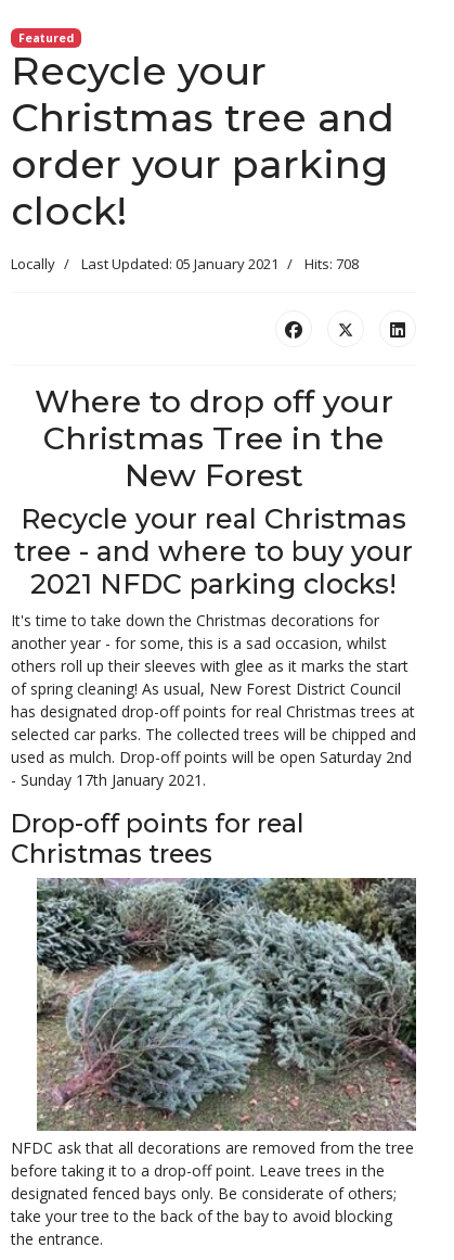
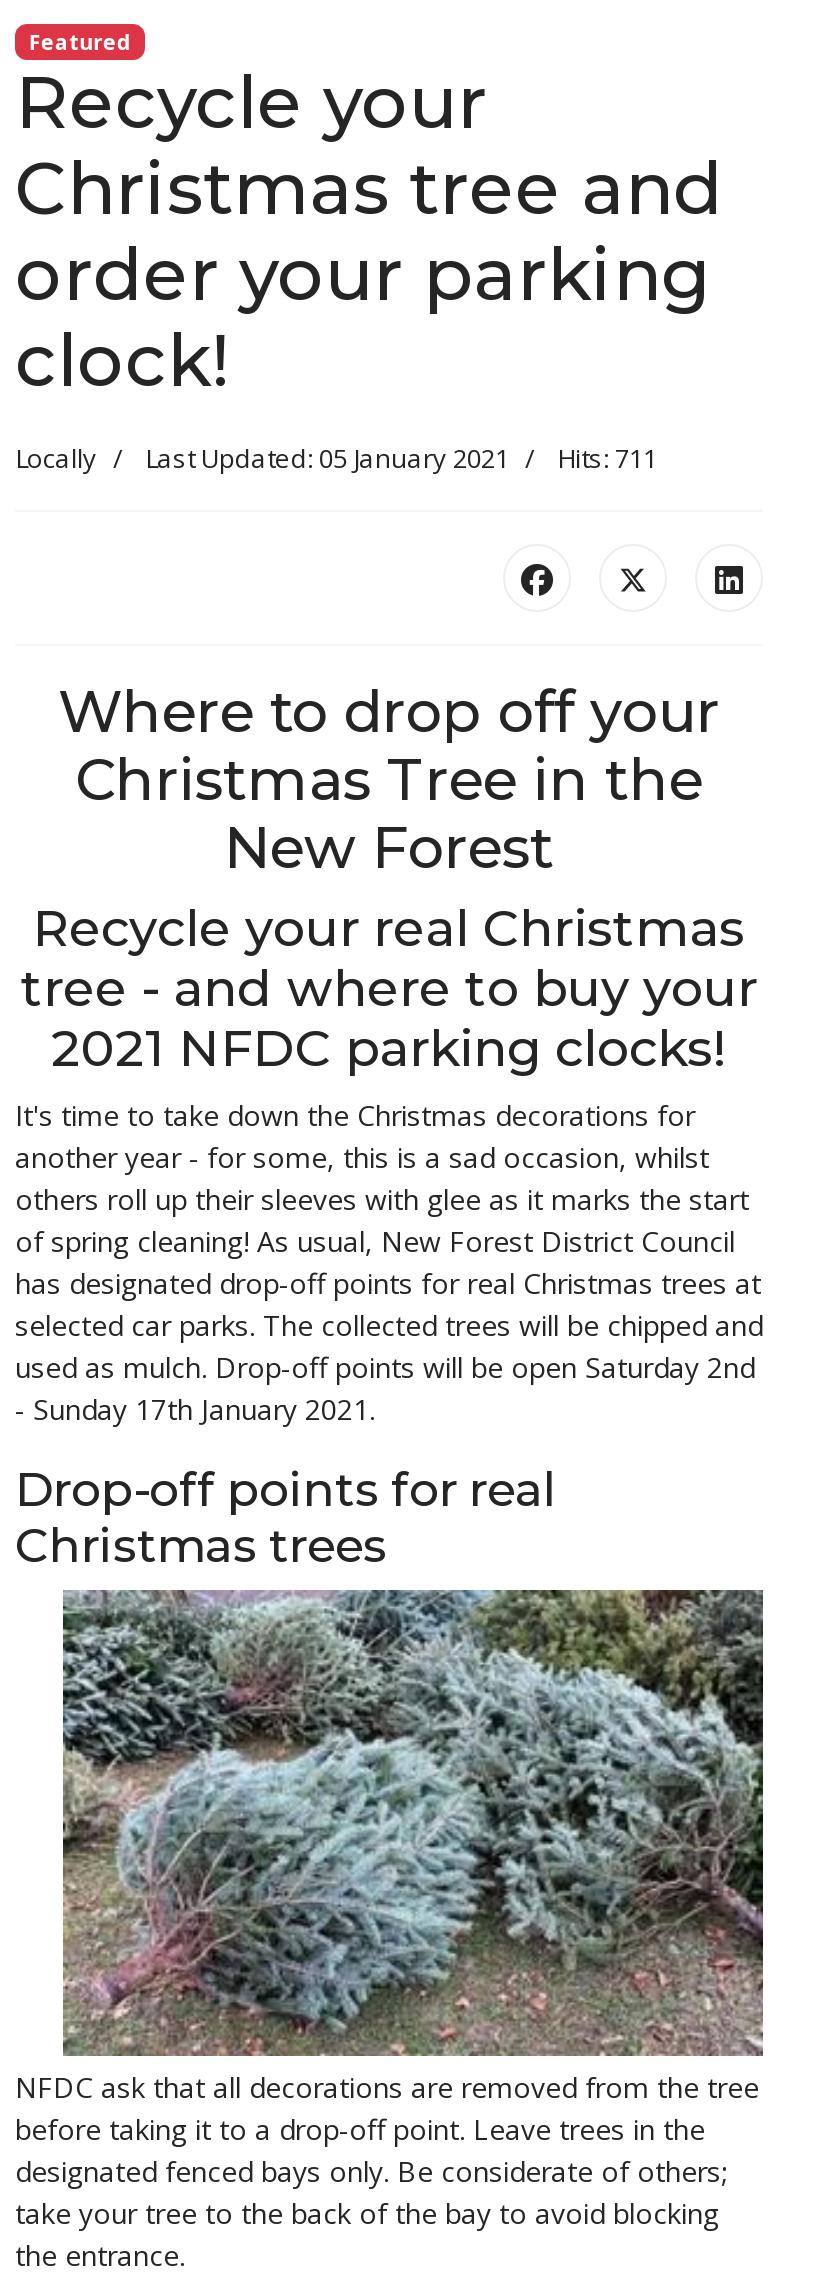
- Locally Last Updated: 05 January 2021 Hits: 708
+ Locally Last Updated: 05 January 2021 Hits: 711
